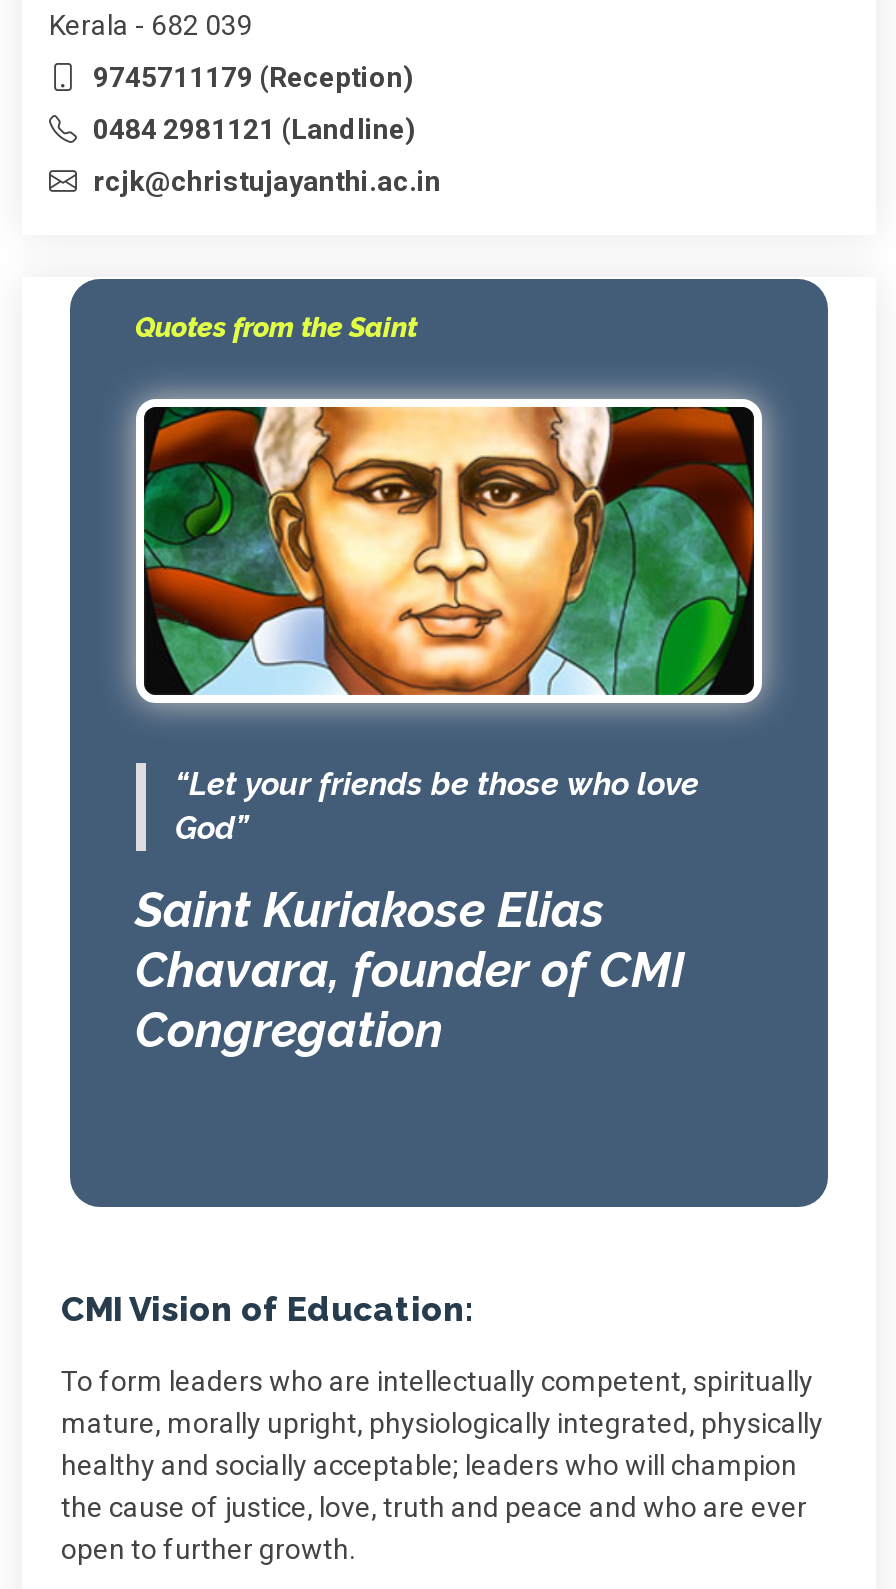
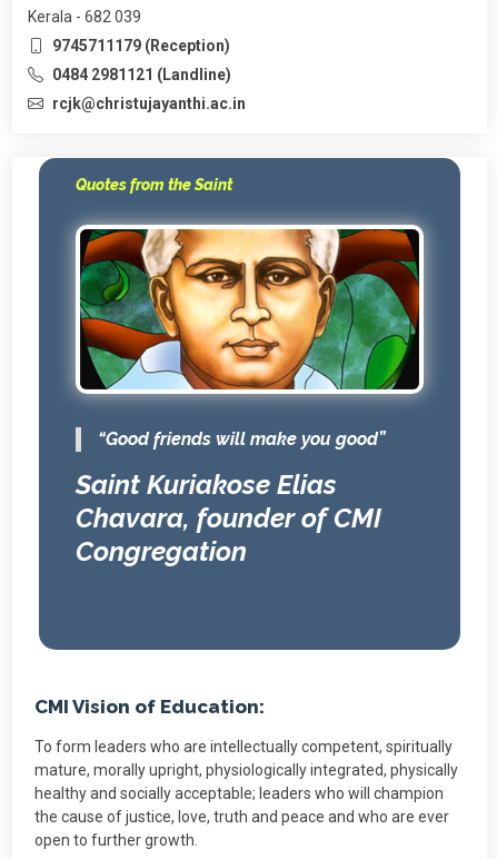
- “Let your friends be those who love
- God”
+ “Good friends will make you good”
